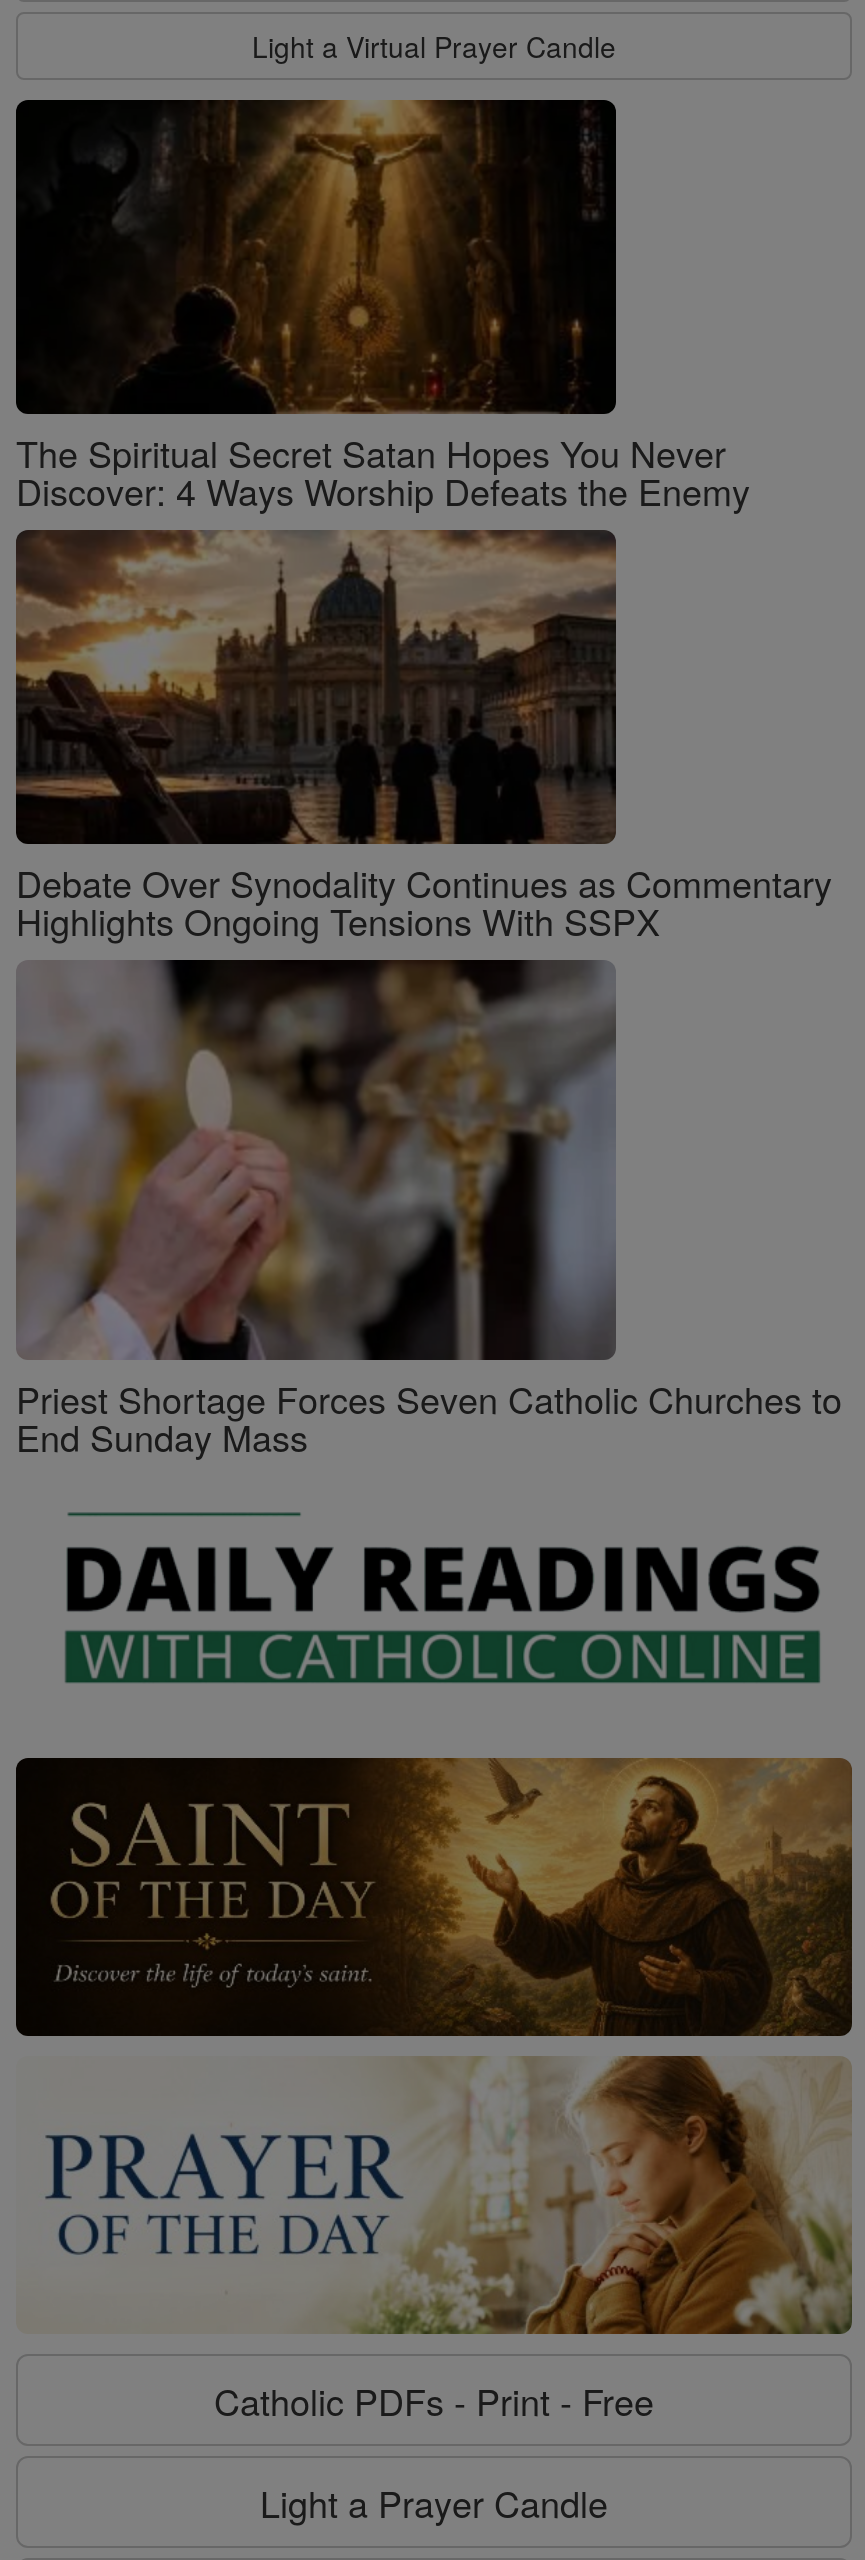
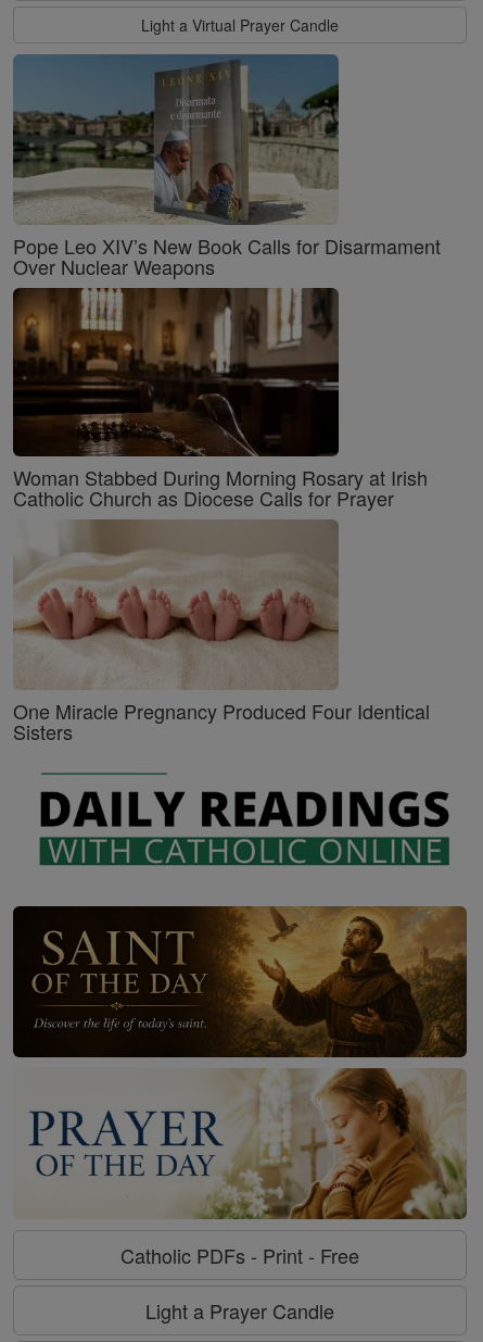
- [image]
+ [image]

- The Spiritual Secret Satan Hopes You Never
- Discover: 4 Ways Worship Defeats the Enemy
+ Pope Leo XIV’s New Book Calls for Disarmament
+ Over Nuclear Weapons

- [image]
+ [image]

- Debate Over Synodality Continues as Commentary
- Highlights Ongoing Tensions With SSPX
+ Woman Stabbed During Morning Rosary at Irish
+ Catholic Church as Diocese Calls for Prayer

- [image]
+ [image]

- Priest Shortage Forces Seven Catholic Churches to
- End Sunday Mass
+ One Miracle Pregnancy Produced Four Identical
+ Sisters
